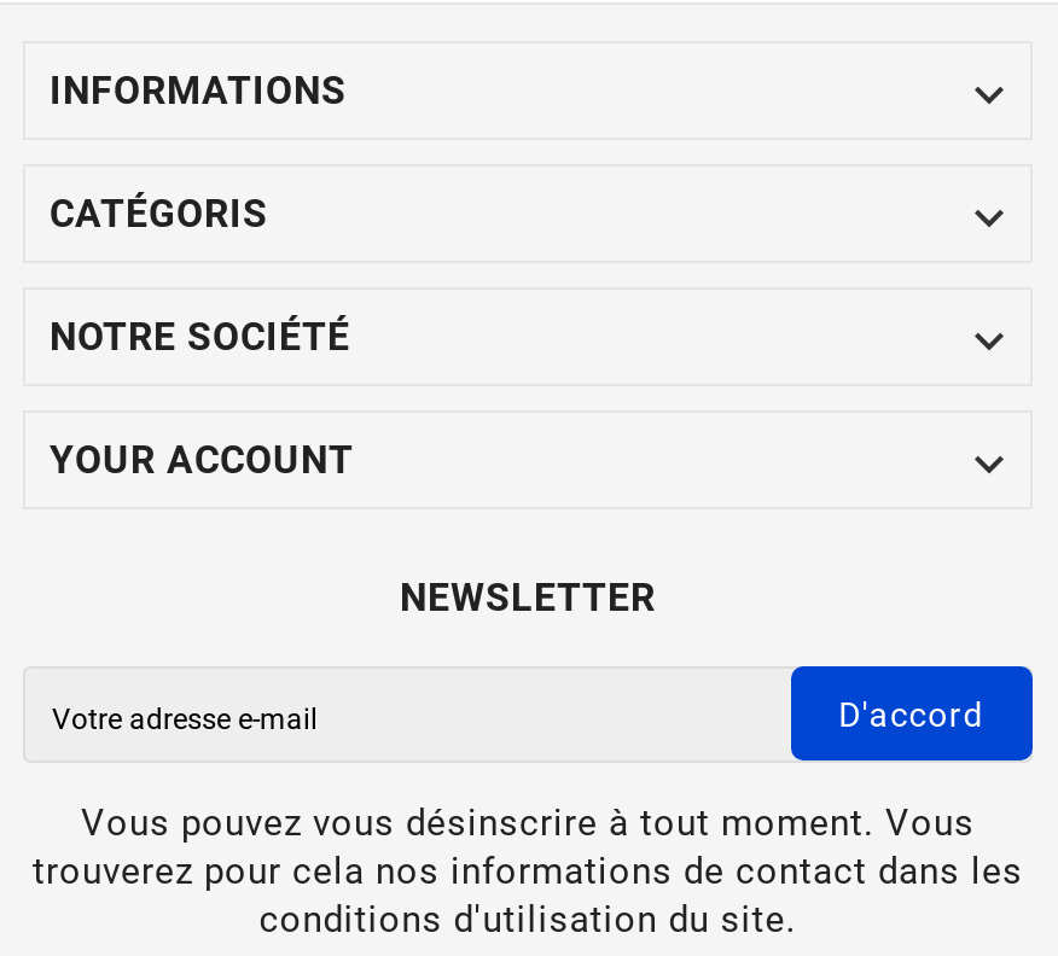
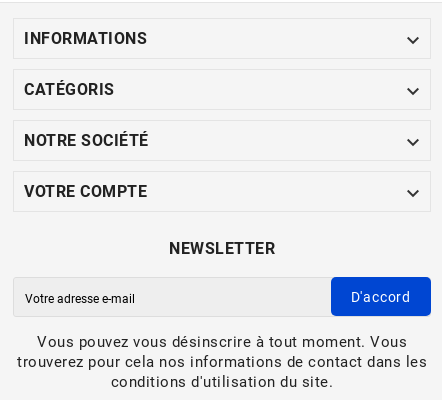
- YOUR ACCOUNT
+ VOTRE COMPTE
